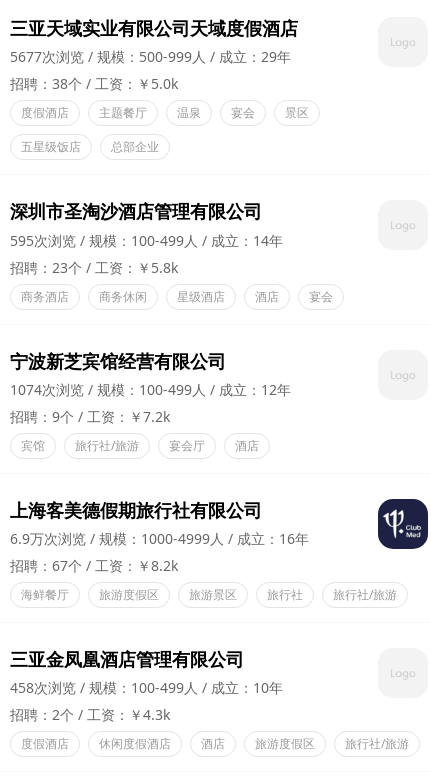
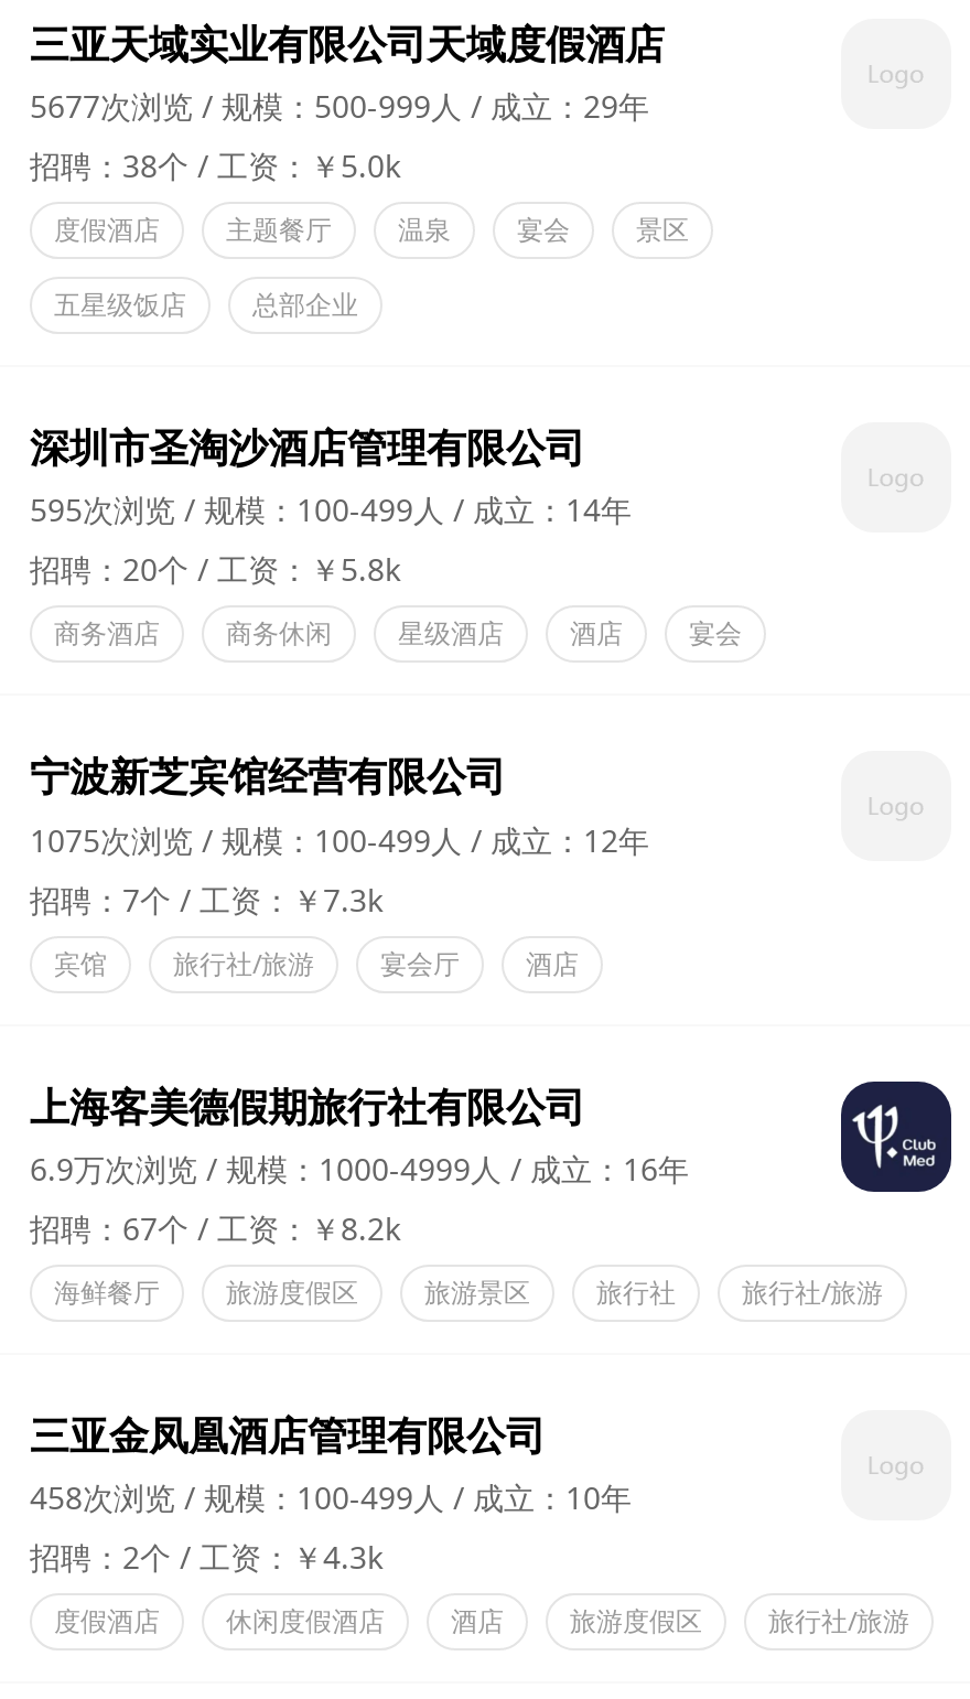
- 招聘：23个 工资：￥5.8k
+ 招聘：20个 工资：￥5.8k

- 1074次浏览 规模：100-499人 成立：12年
+ 1075次浏览 规模：100-499人 成立：12年

- 招聘：9个
+ 招聘：7个

- 工资：￥7.2k
+ 工资：￥7.3k
